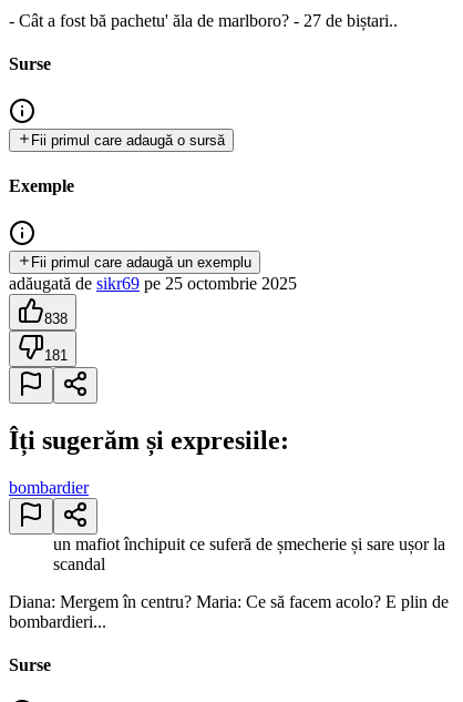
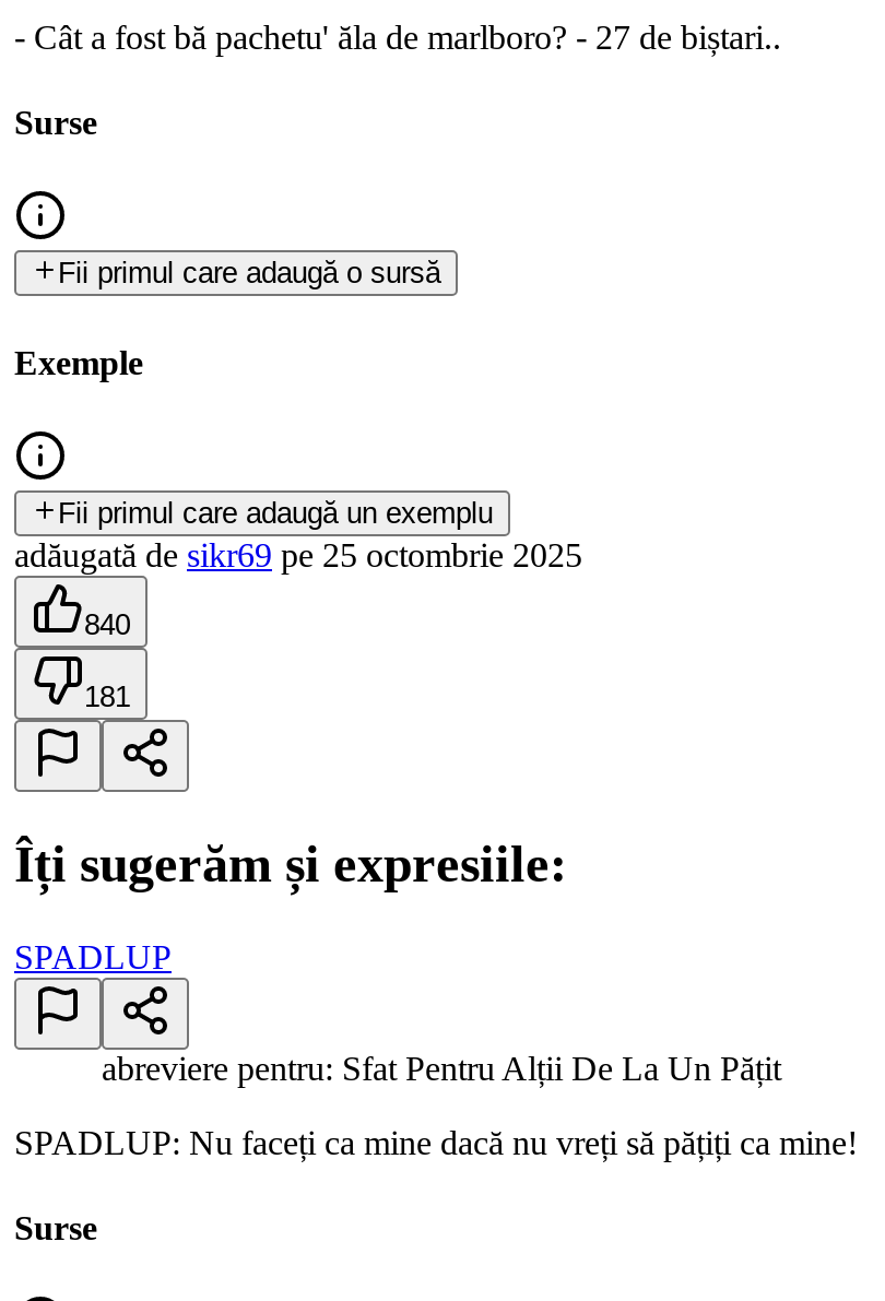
- 838
+ 840

- bombardier
+ SPADLUP

- un mafiot închipuit ce suferă de șmecherie și sare ușor la
- scandal
+ abreviere pentru: Sfat Pentru Alții De La Un Pățit

- Diana: Mergem în centru? Maria: Ce să facem acolo? E plin de
- bombardieri...
+ SPADLUP: Nu faceți ca mine dacă nu vreți să pățiți ca mine!
